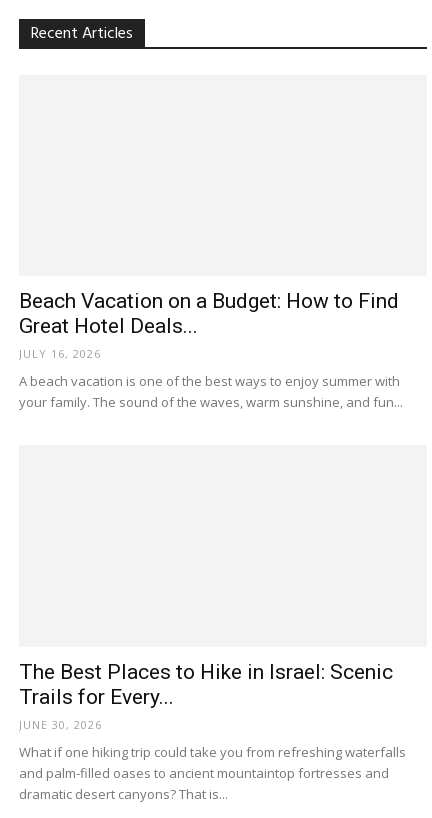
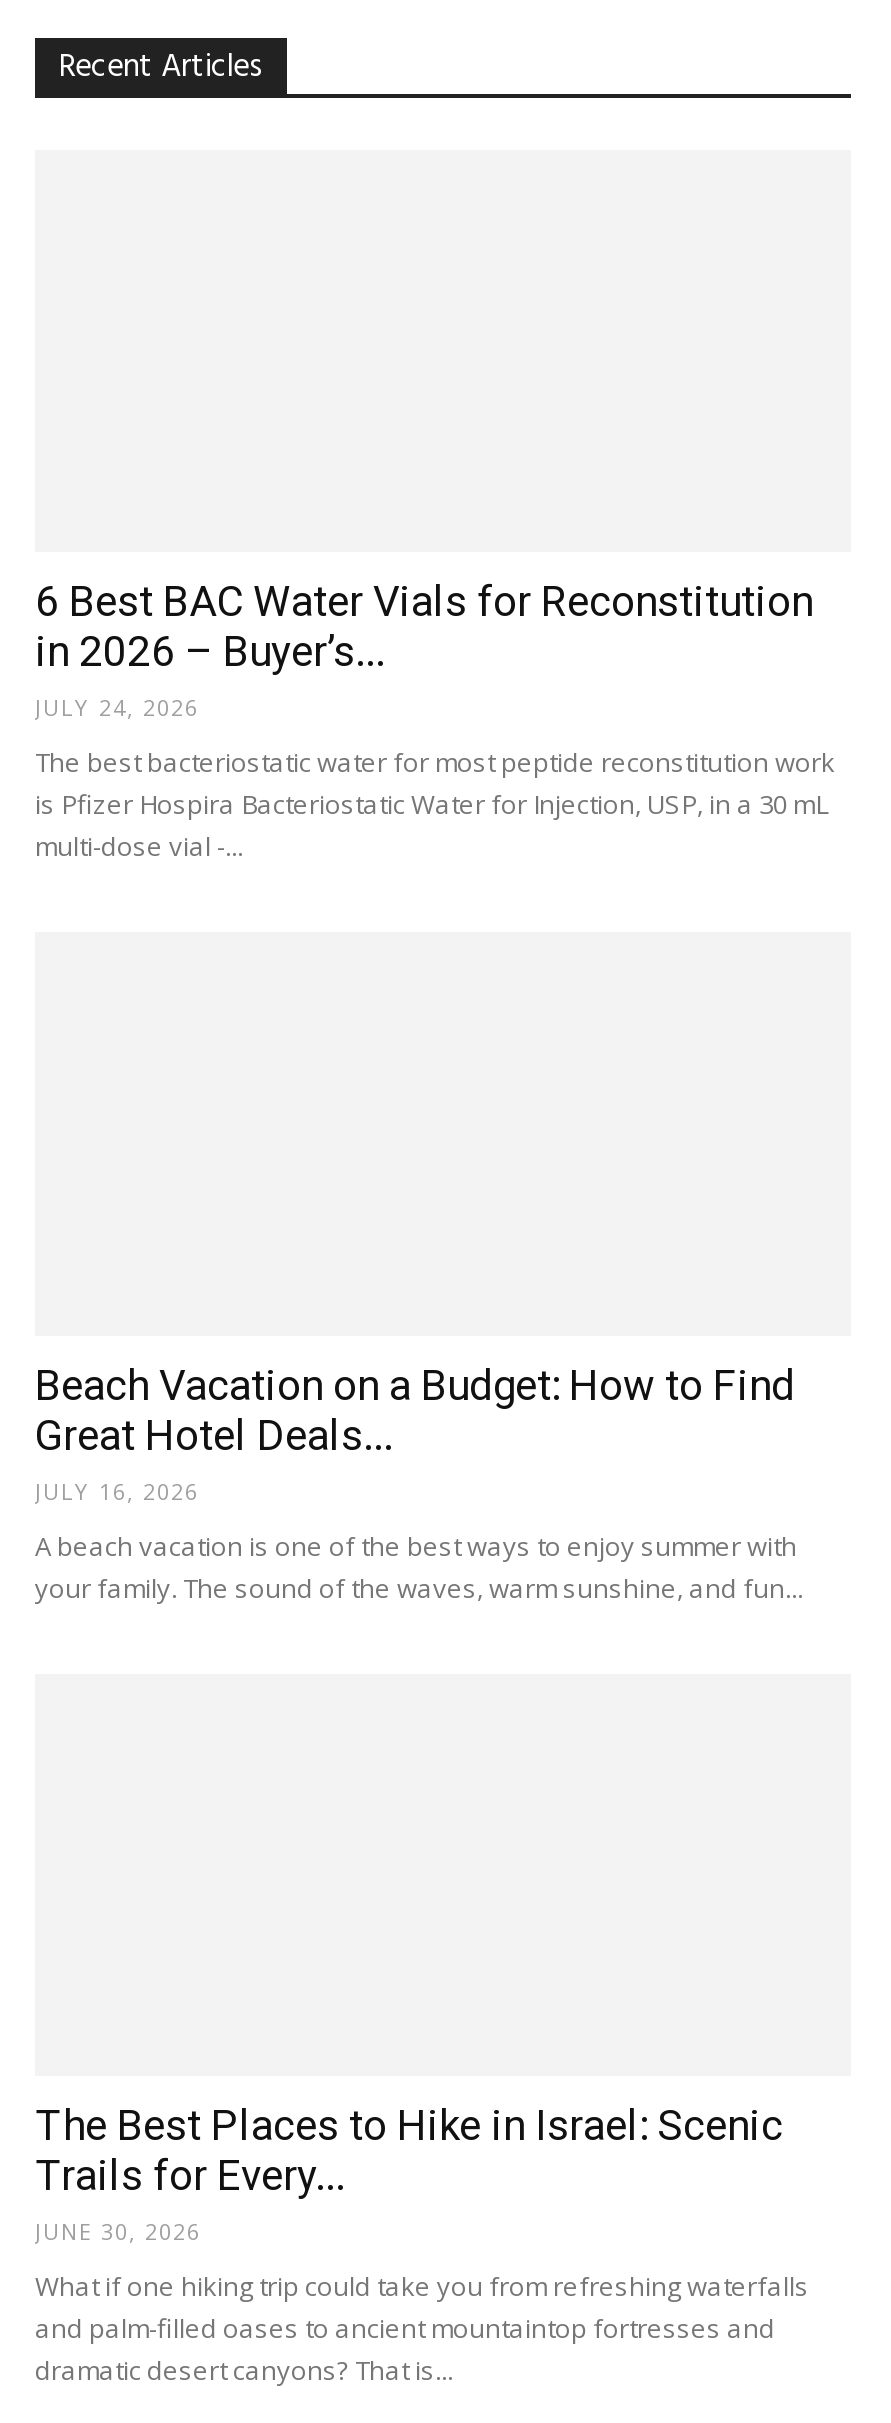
+ 6 Best BAC Water Vials for Reconstitution
+ in 2026 – Buyer’s...
+ JULY 24, 2026
+ The best bacteriostatic water for most peptide reconstitution work
+ is Pfizer Hospira Bacteriostatic Water for Injection, USP, in a 30 mL
+ multi-dose vial -...
